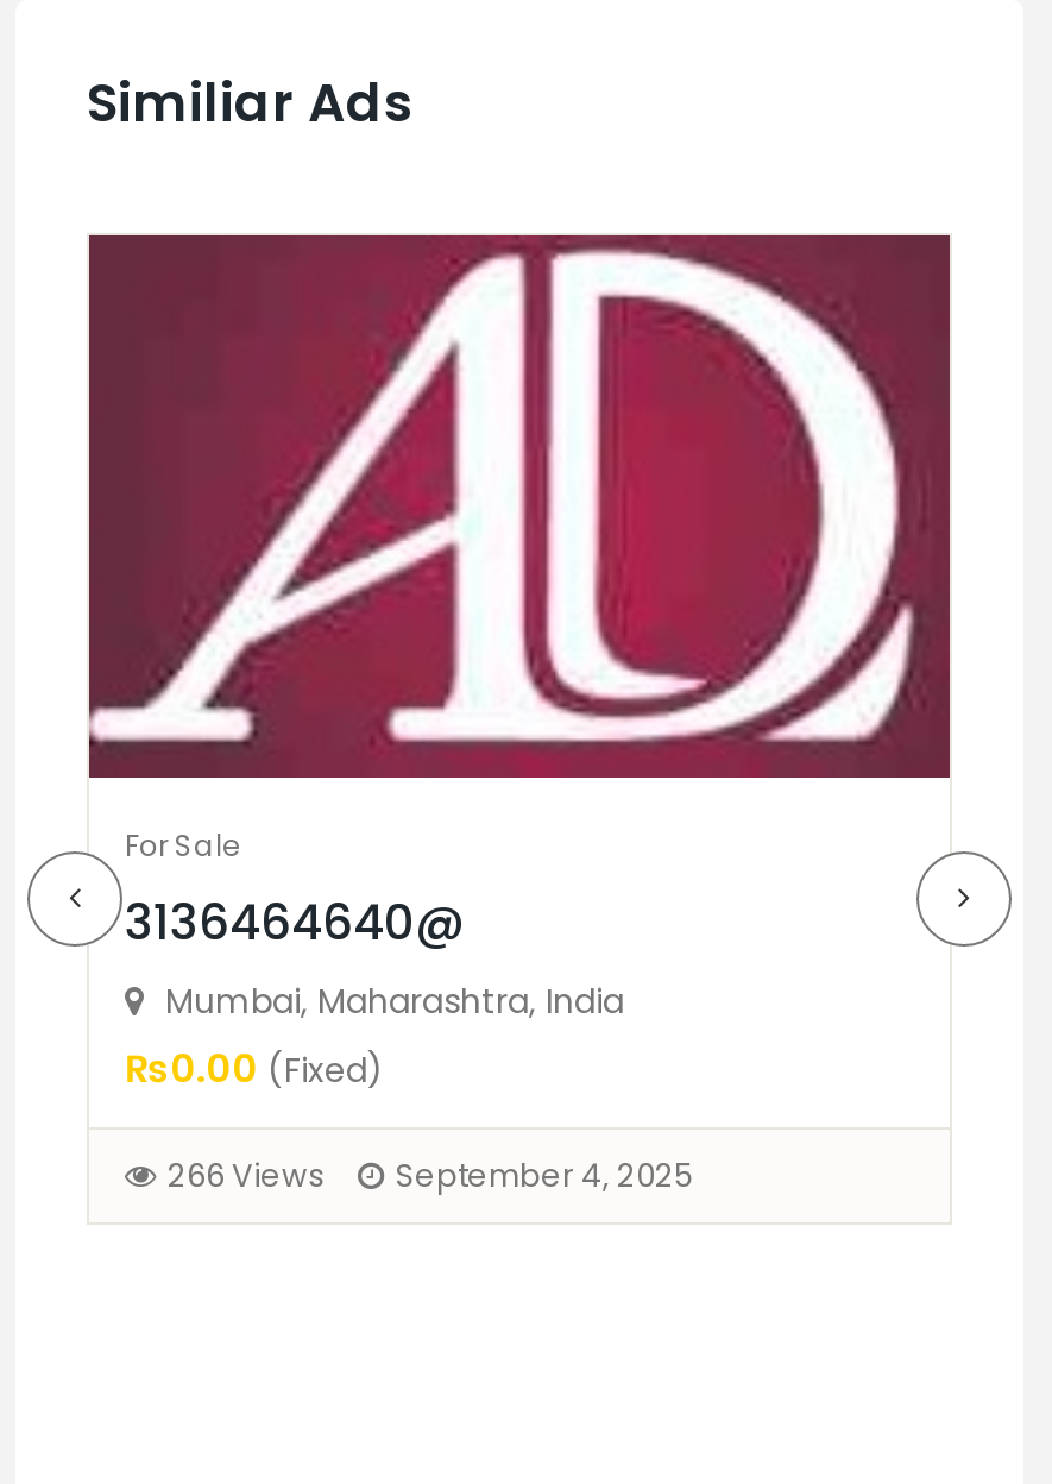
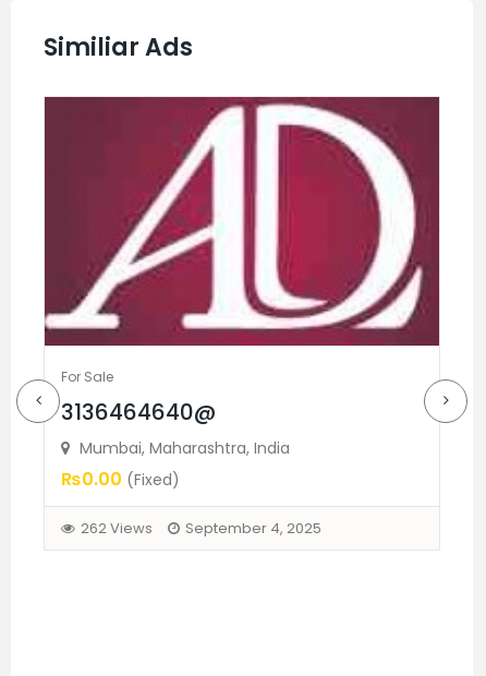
- 266 Views September 4, 2025
+ 262 Views September 4, 2025
